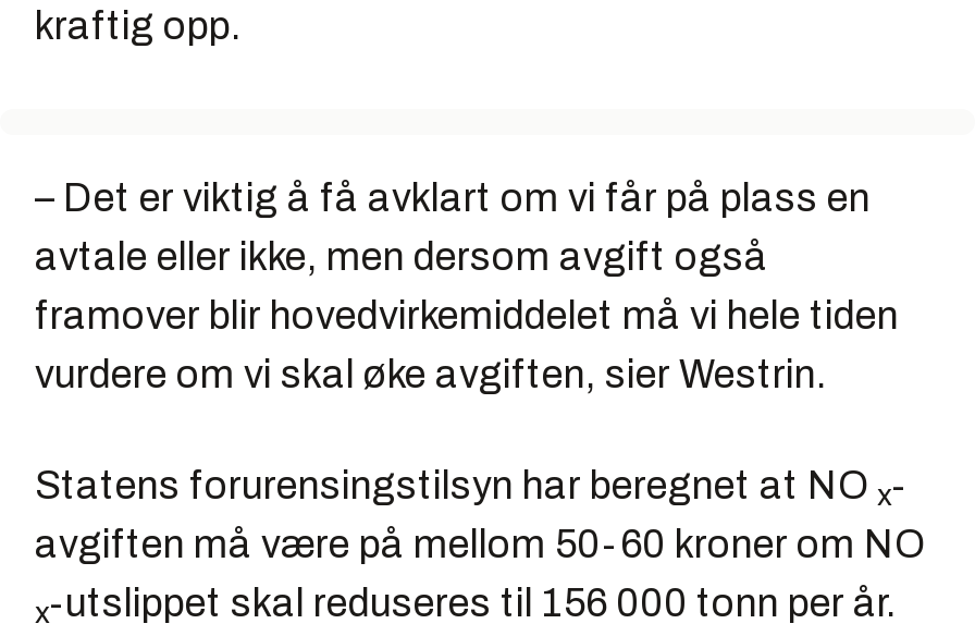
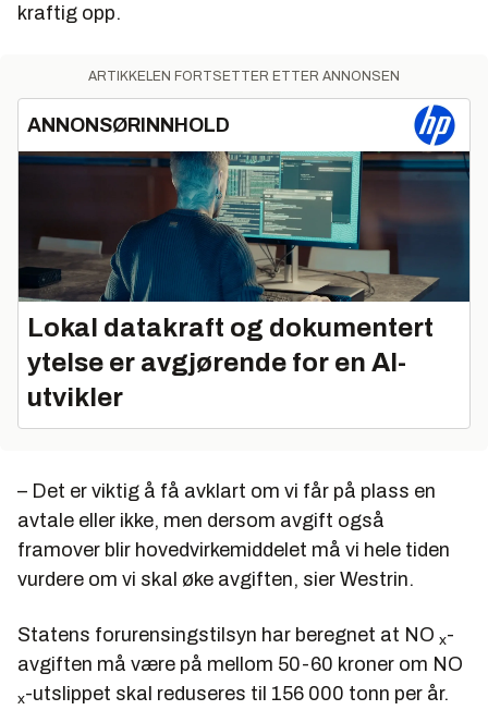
+ [image]
+ ARTIKKELEN FORTSETTER ETTER ANNONSEN
+ ANNONSØRINNHOLD

+ Lokal datakraft og dokumentert
+ ytelse er avgjørende for en AI-
+ utvikler
